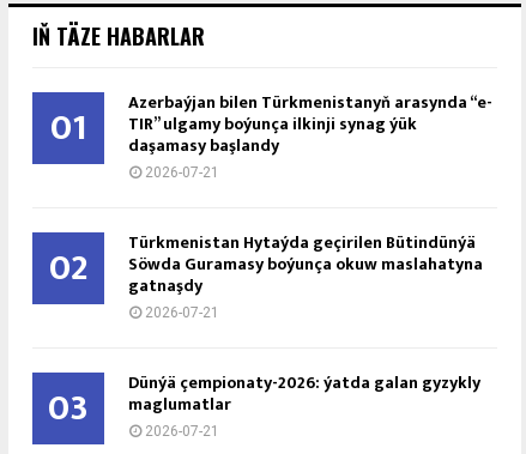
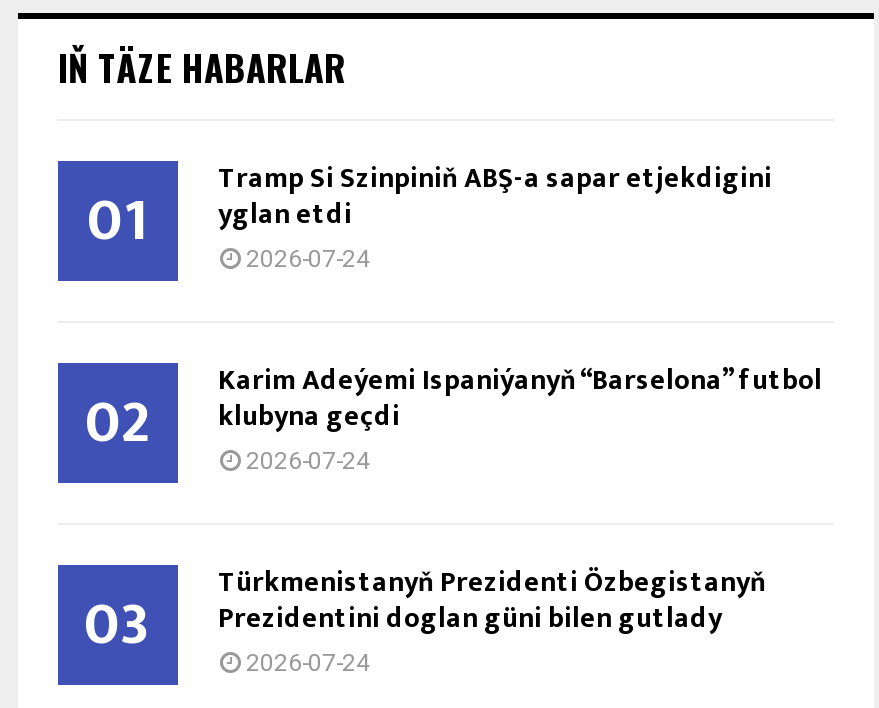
- Azerbaýjan bilen Türkmenistanyň arasynda “e-
- TIR” ulgamy boýunça ilkinji synag ýük
- daşamasy başlandy
- 2026-07-21
+ Tramp Si Szinpiniň ABŞ-a sapar etjekdigini
+ yglan etdi
+ 2026-07-24

- Türkmenistan Hytaýda geçirilen Bütindünýä
- Söwda Guramasy boýunça okuw maslahatyna
- gatnaşdy
- 2026-07-21
+ Karim Adeýemi Ispaniýanyň “Barselona” futbol
+ klubyna geçdi
+ 2026-07-24

- Dünýä çempionaty-2026: ýatda galan gyzykly
- maglumatlar
- 2026-07-21
+ Türkmenistanyň Prezidenti Özbegistanyň
+ Prezidentini doglan güni bilen gutlady
+ 2026-07-24
